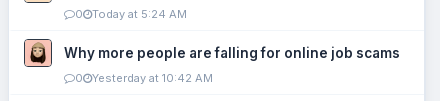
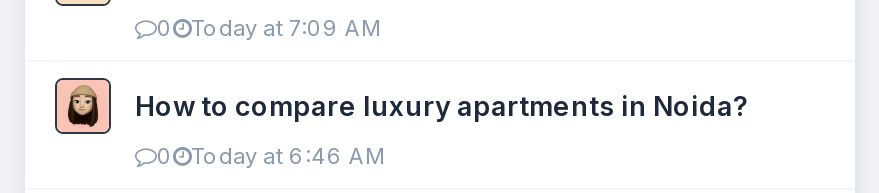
- 0 Today at 5:24 AM
+ 0 Today at 7:09 AM

- Why more people are falling for online job scams
+ How to compare luxury apartments in Noida?

- Yesterday at 10:42 AM
+ Today at 6:46 AM
